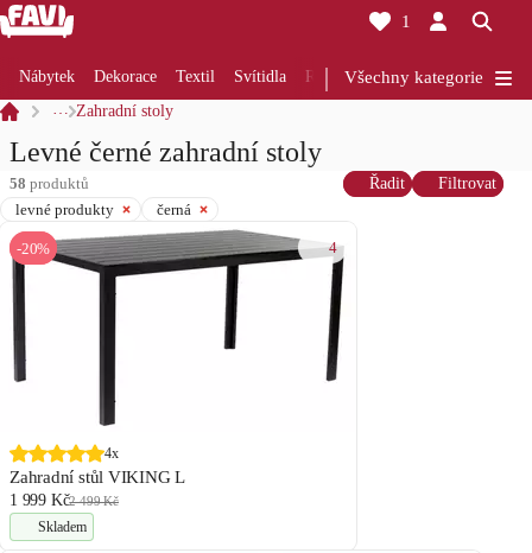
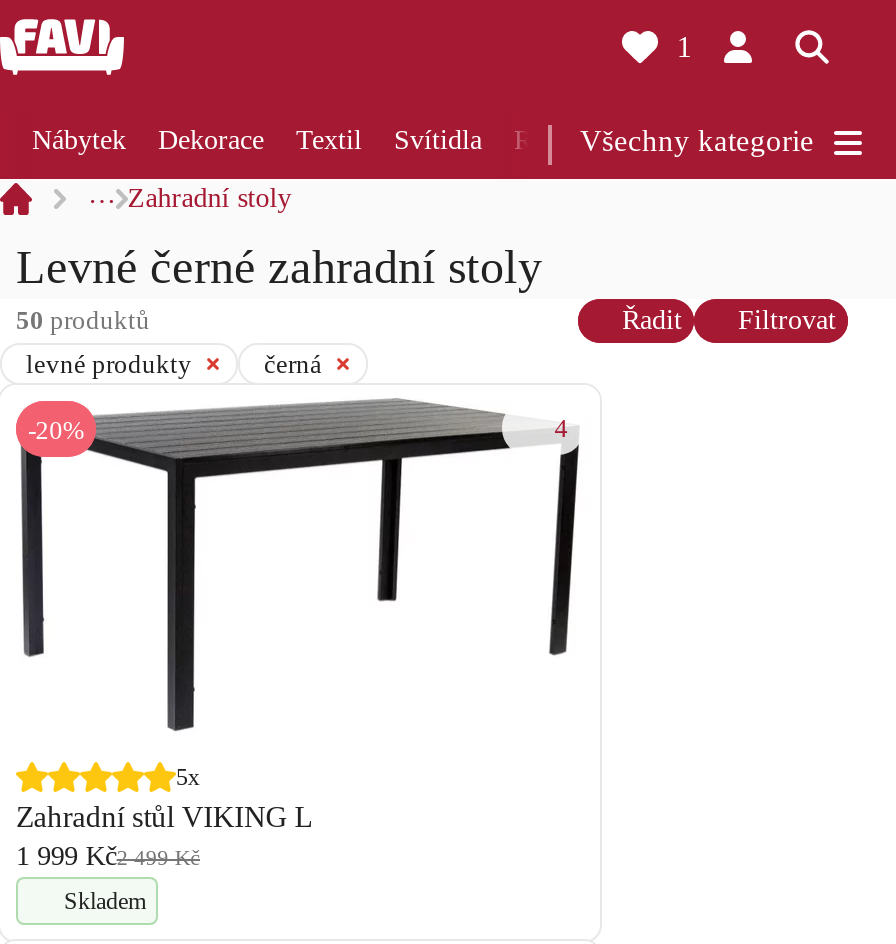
- 58 produktů
+ 50 produktů

- 4x
+ 5x
